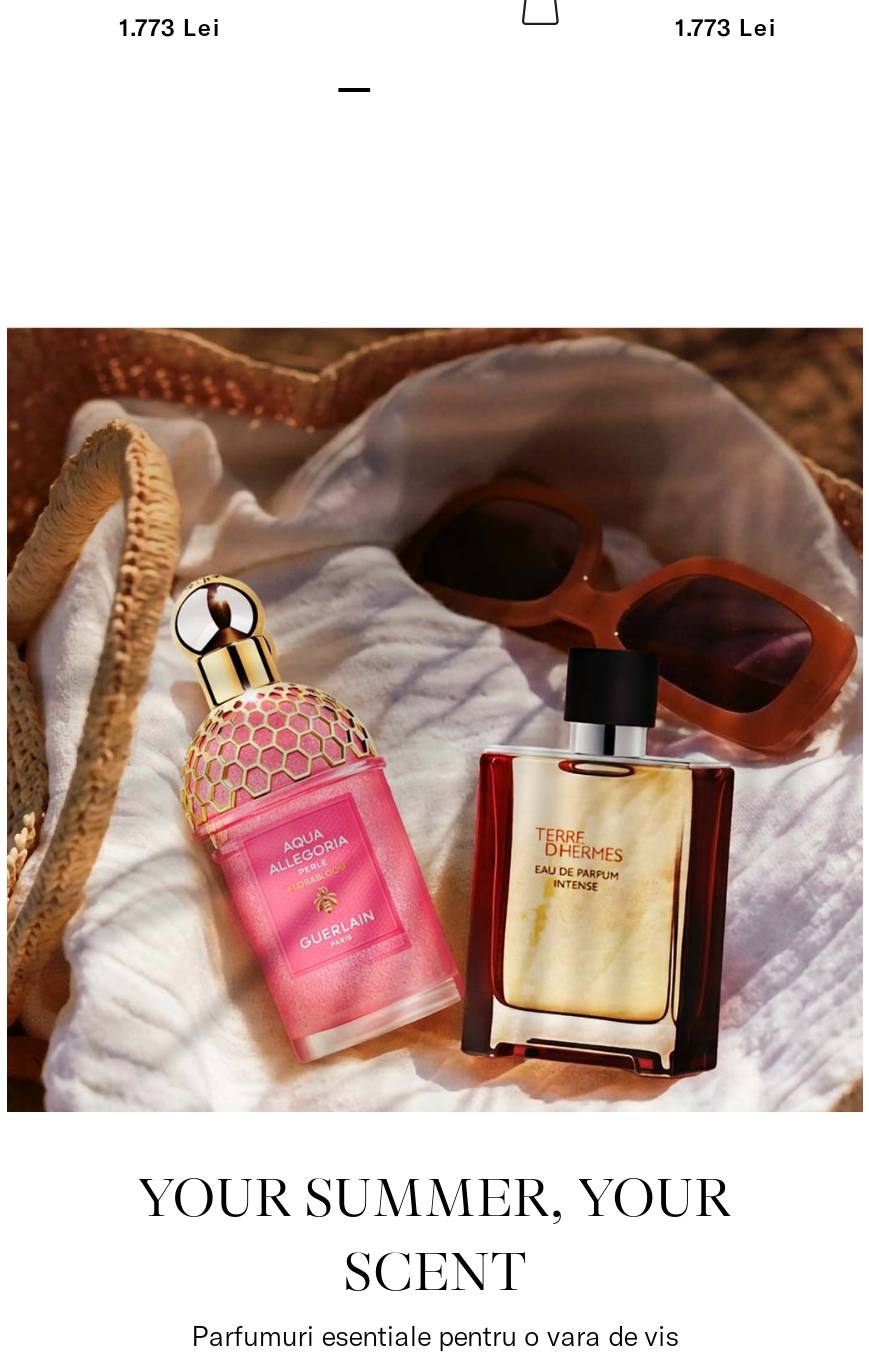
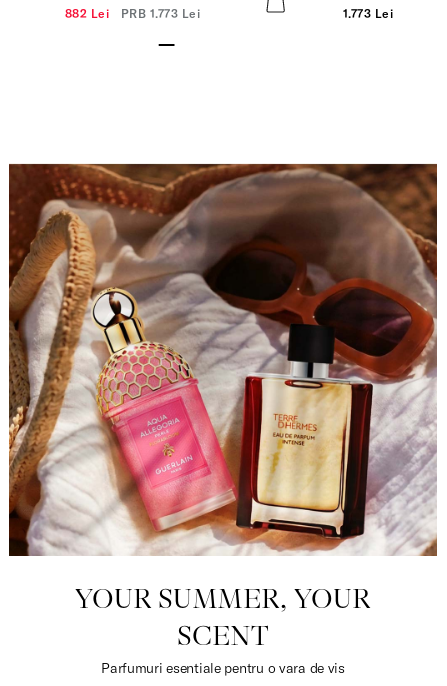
- 1.773 Lei
+ 882 Lei PRB 1.773 Lei
